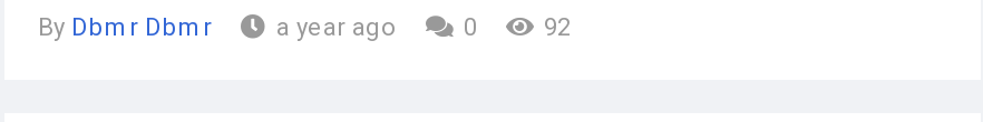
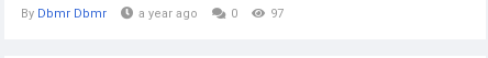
- 92
+ 97
